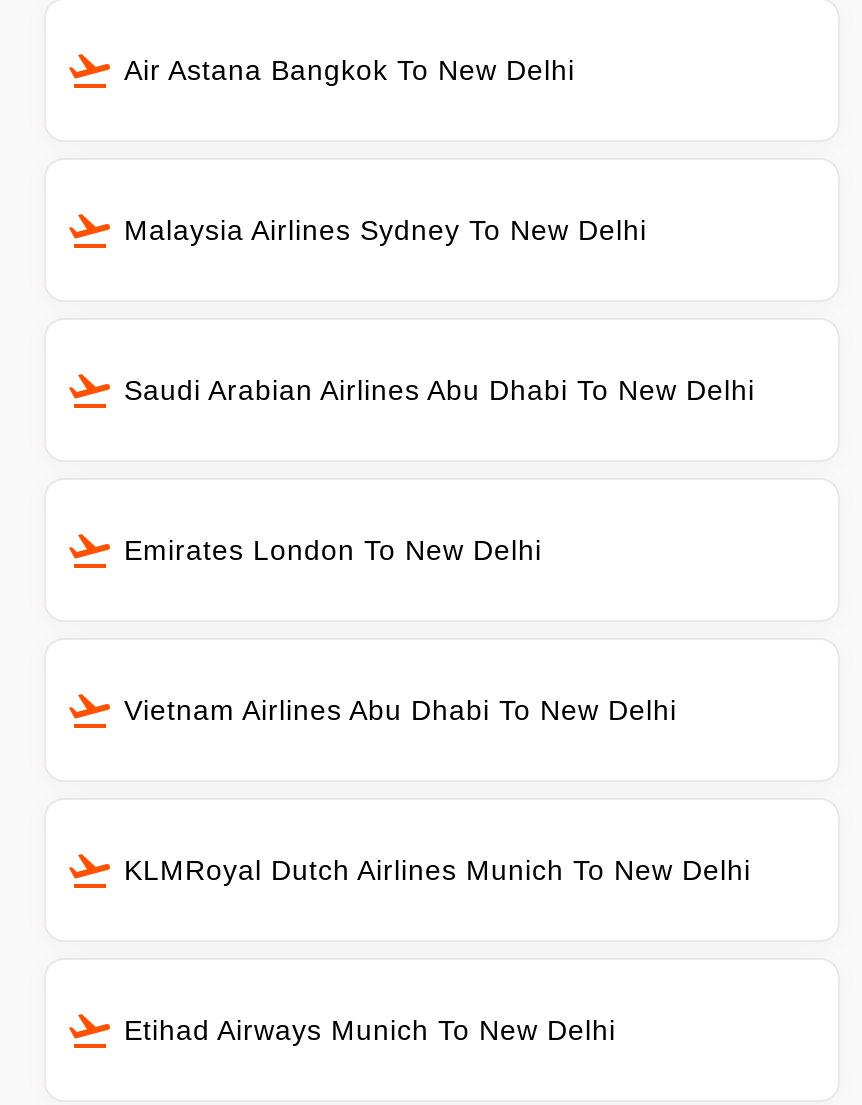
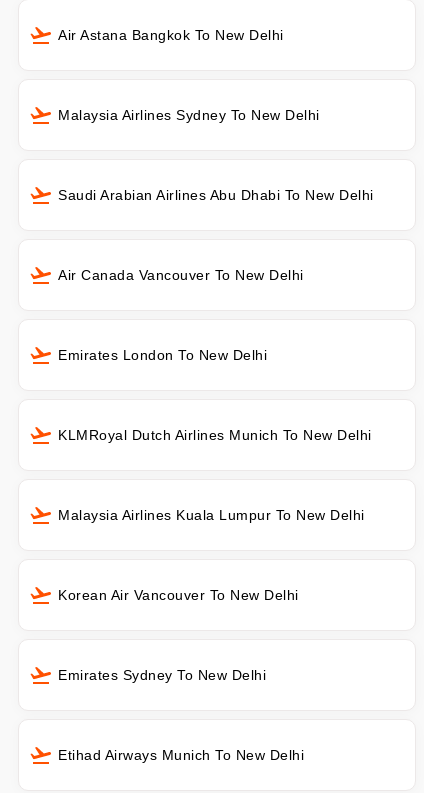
+ Air Canada Vancouver To New Delhi

- Vietnam Airlines Abu Dhabi To New Delhi

+ Malaysia Airlines Kuala Lumpur To New Delhi

+ Korean Air Vancouver To New Delhi

+ Emirates Sydney To New Delhi
